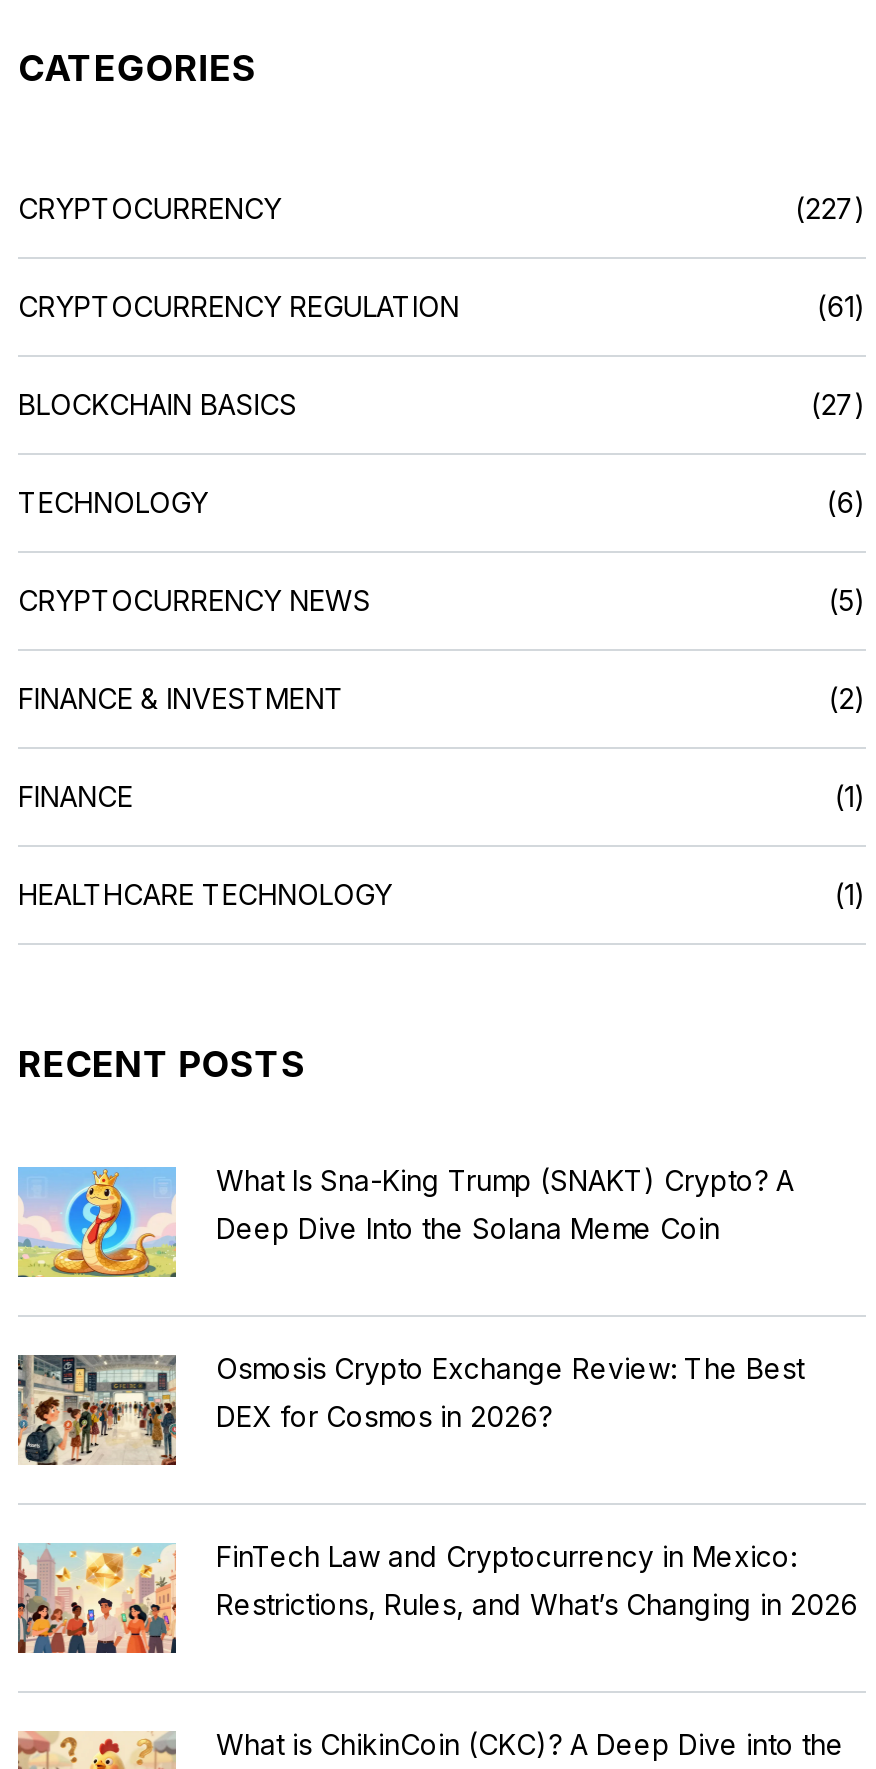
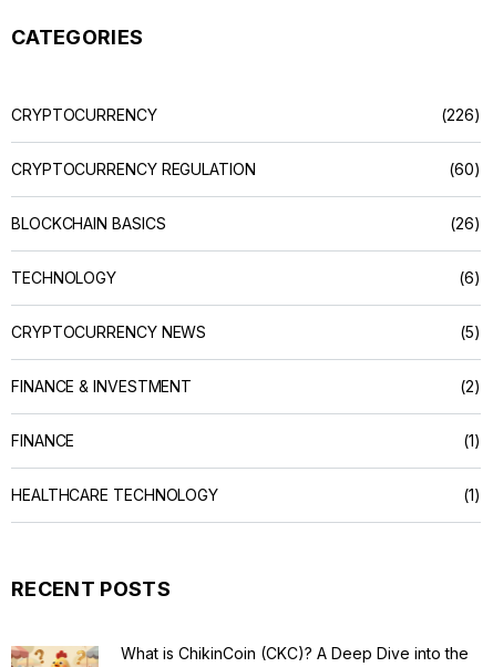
- (227)
+ (226)

- (61)
+ (60)

- (27)
+ (26)

- [image]
- What Is Sna-King Trump (SNAKT) Crypto? A
- Deep Dive Into the Solana Meme Coin

- [image]
- Osmosis Crypto Exchange Review: The Best
- DEX for Cosmos in 2026?

- [image]
- FinTech Law and Cryptocurrency in Mexico:
- Restrictions, Rules, and What’s Changing in 2026
